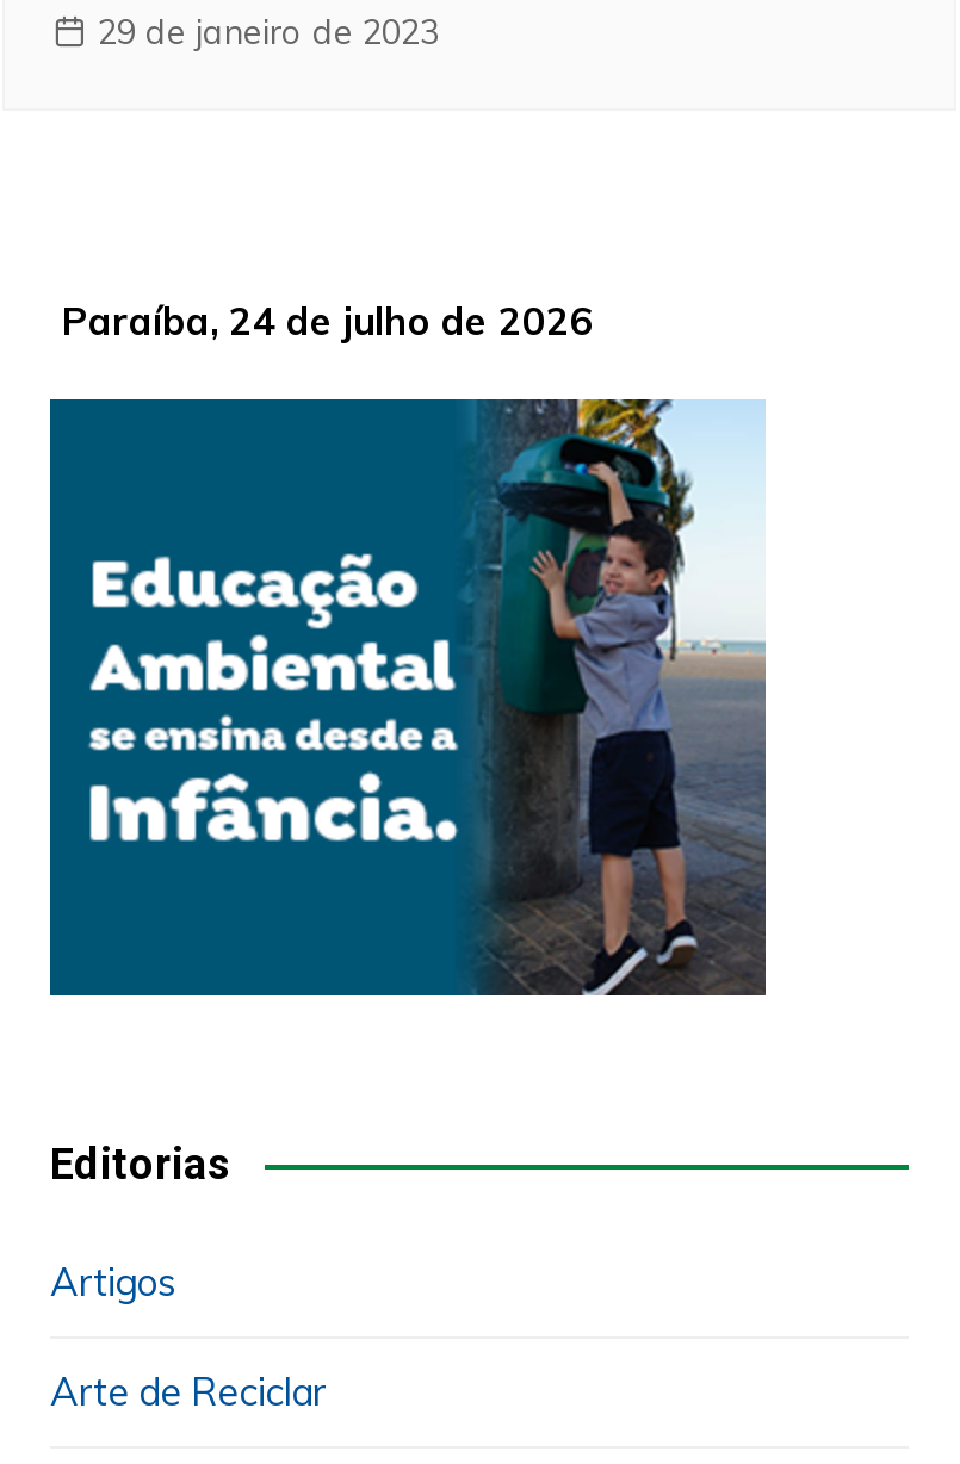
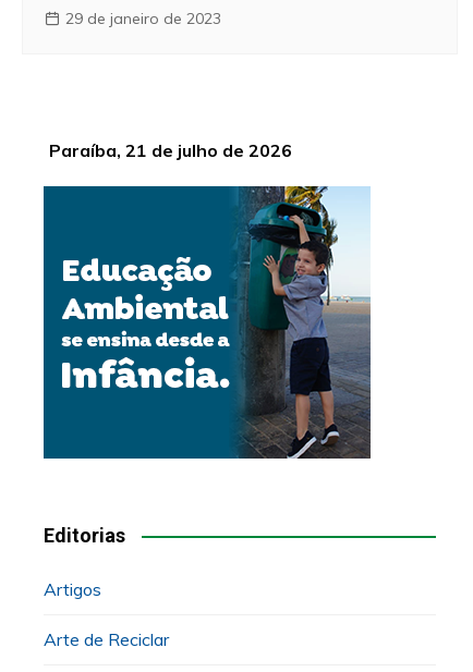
- Paraíba, 24 de julho de 2026
+ Paraíba, 21 de julho de 2026
